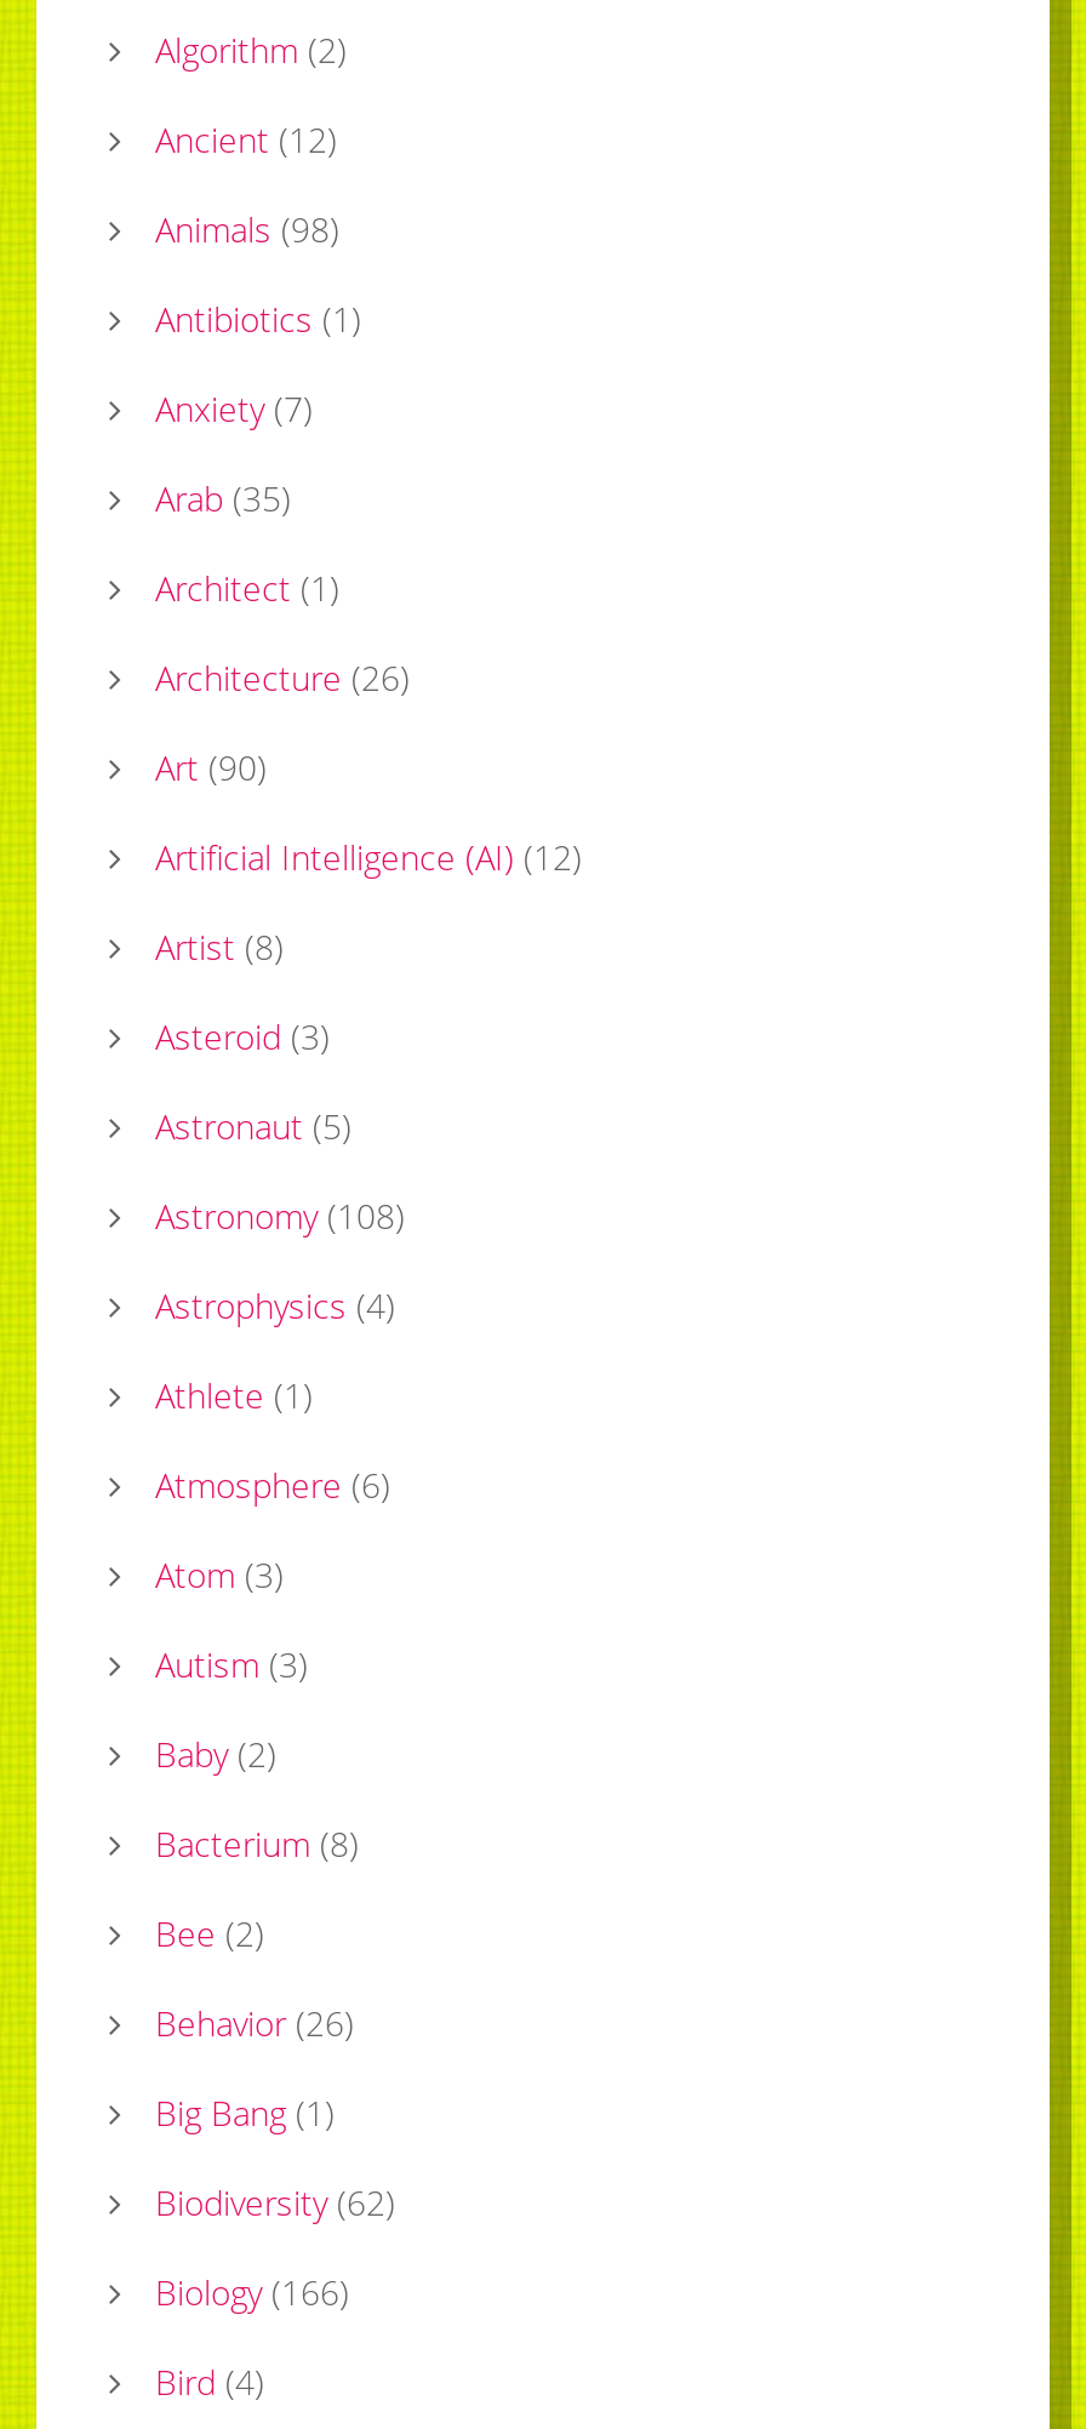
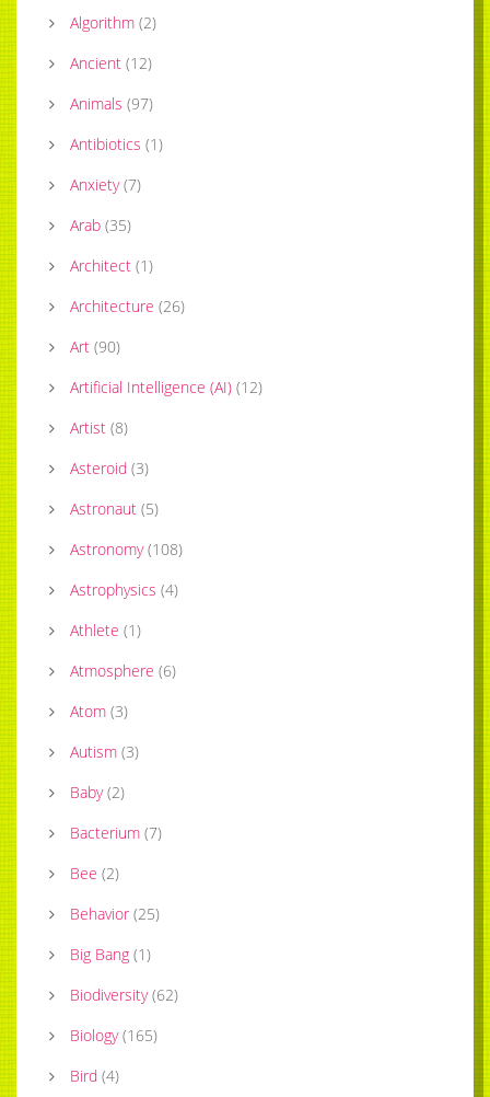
- Animals (98)
+ Animals (97)

- Bacterium (8)
+ Bacterium (7)

- Behavior (26)
+ Behavior (25)

- Biology (166)
+ Biology (165)
